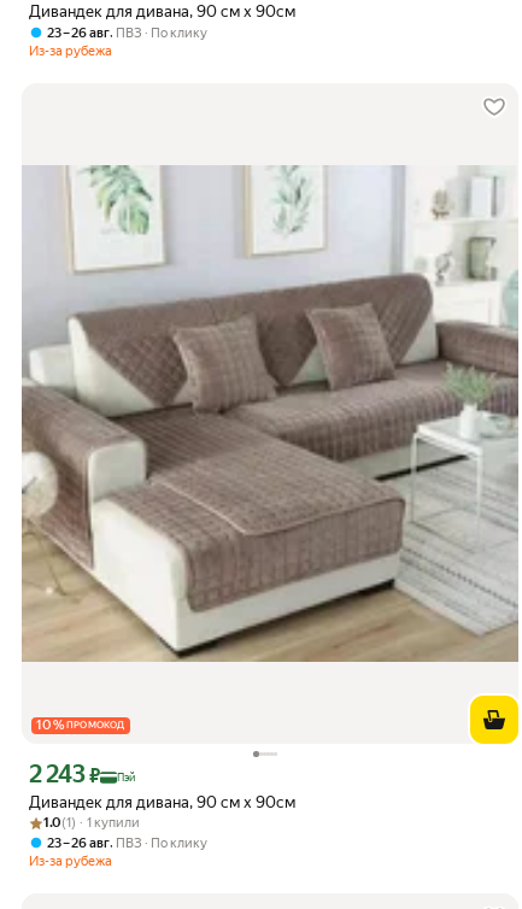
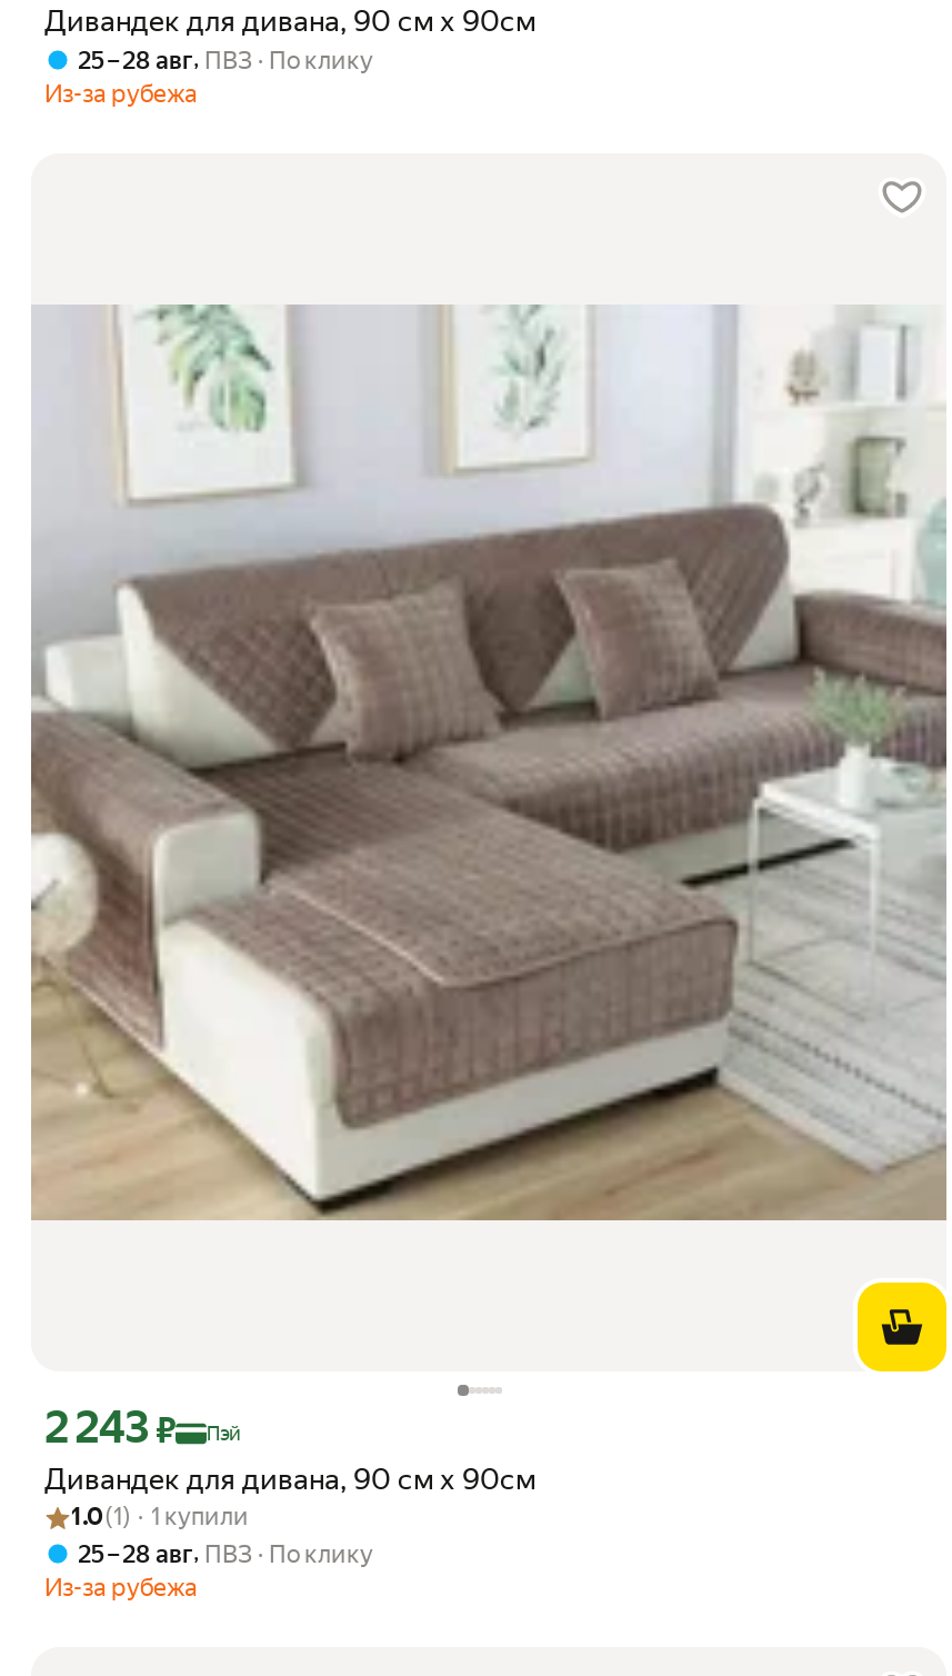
- 23 – 26 авг, ПВЗ По клику
+ 25 – 28 авг, ПВЗ По клику

- 10%ПРОМОКОД

- 23 – 26 авг, ПВЗ По клику
+ 25 – 28 авг, ПВЗ По клику
